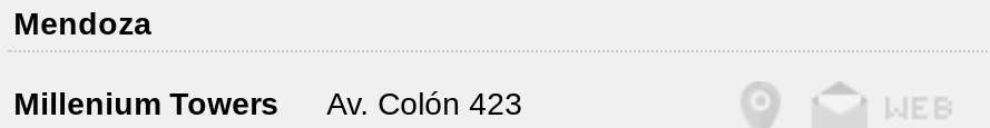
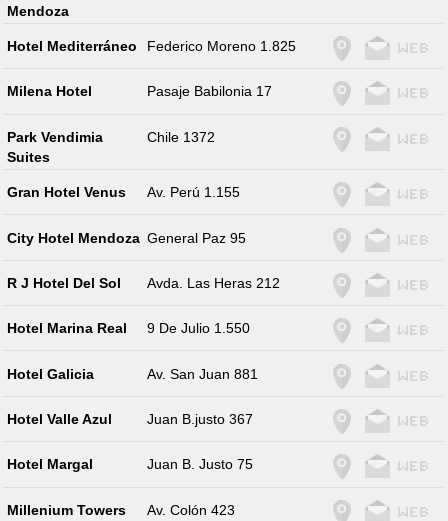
+ Hotel Mediterráneo
+ Federico Moreno 1.825
+ Milena Hotel
+ Pasaje Babilonia 17
+ Park Vendimia
+ Suites

+ Chile 1372
+ Gran Hotel Venus
+ Av. Perú 1.155
+ City Hotel Mendoza General Paz 95
+ R J Hotel Del Sol
+ Avda. Las Heras 212
+ Hotel Marina Real
+ 9 De Julio 1.550
+ Hotel Galicia
+ Av. San Juan 881
+ Hotel Valle Azul
+ Juan B.justo 367
+ Hotel Margal
+ Juan B. Justo 75
